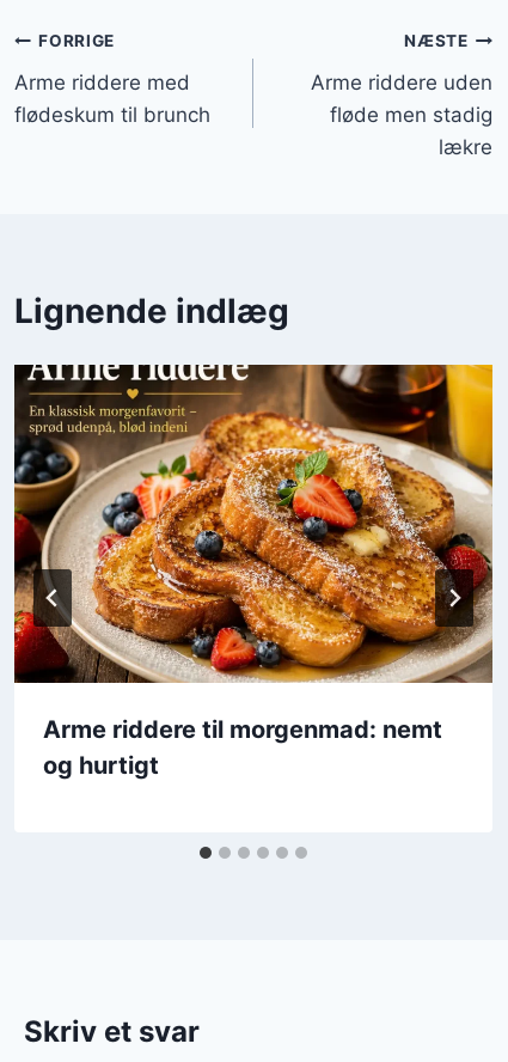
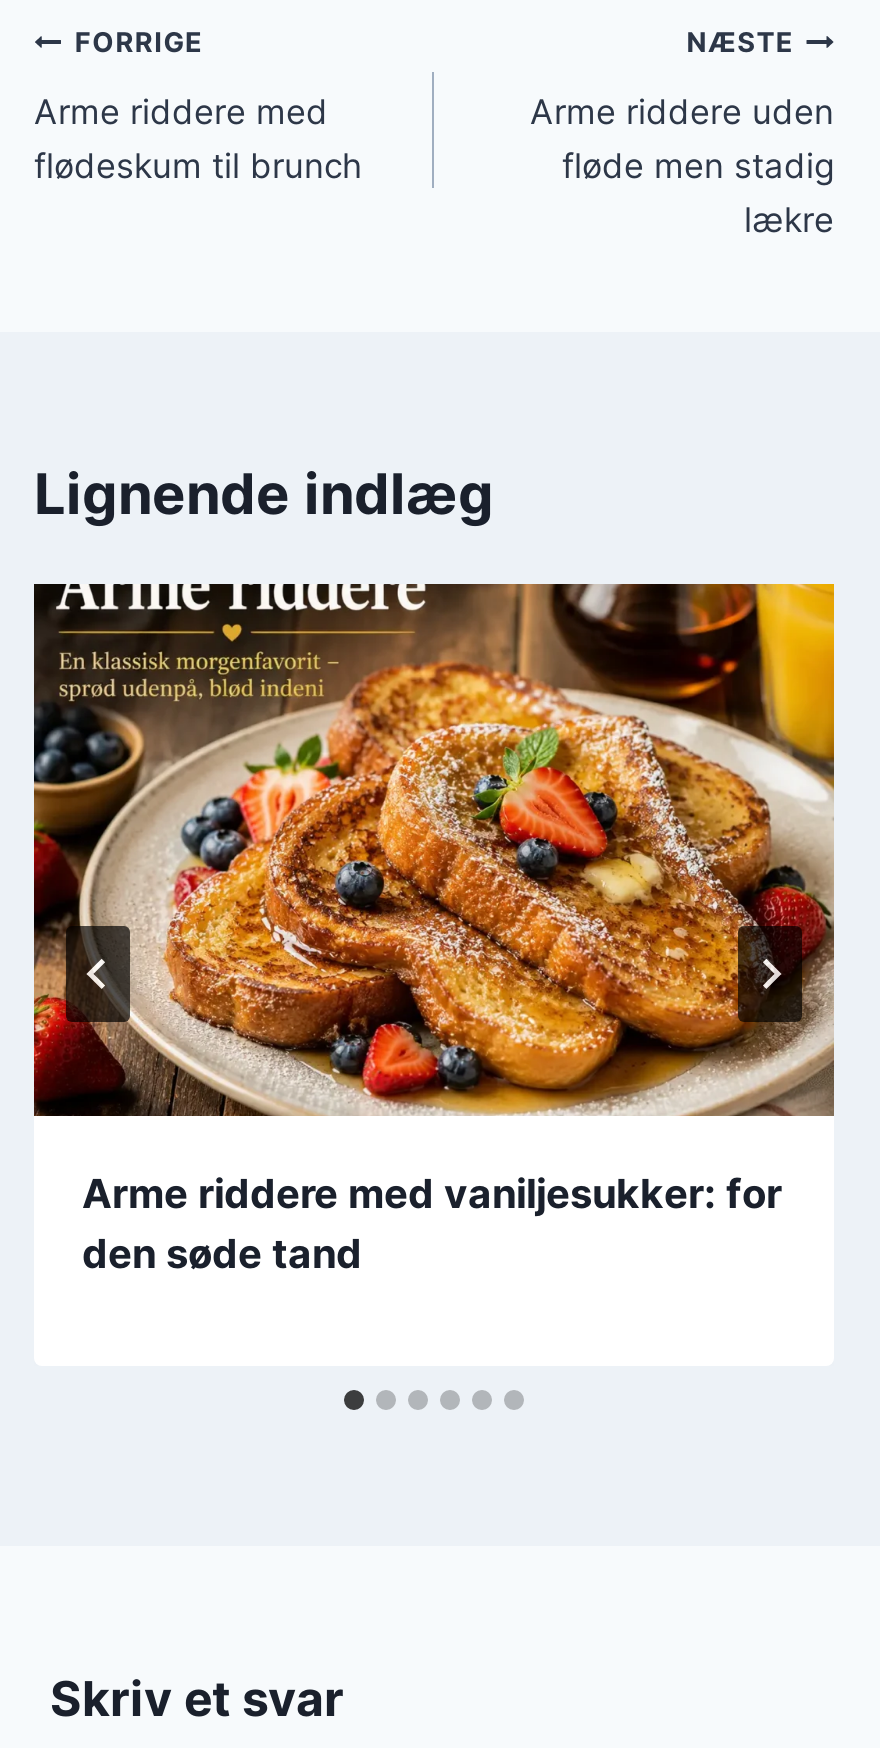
- Arme riddere til morgenmad: nemt
- og hurtigt
+ Arme riddere med vaniljesukker: for
+ den søde tand
